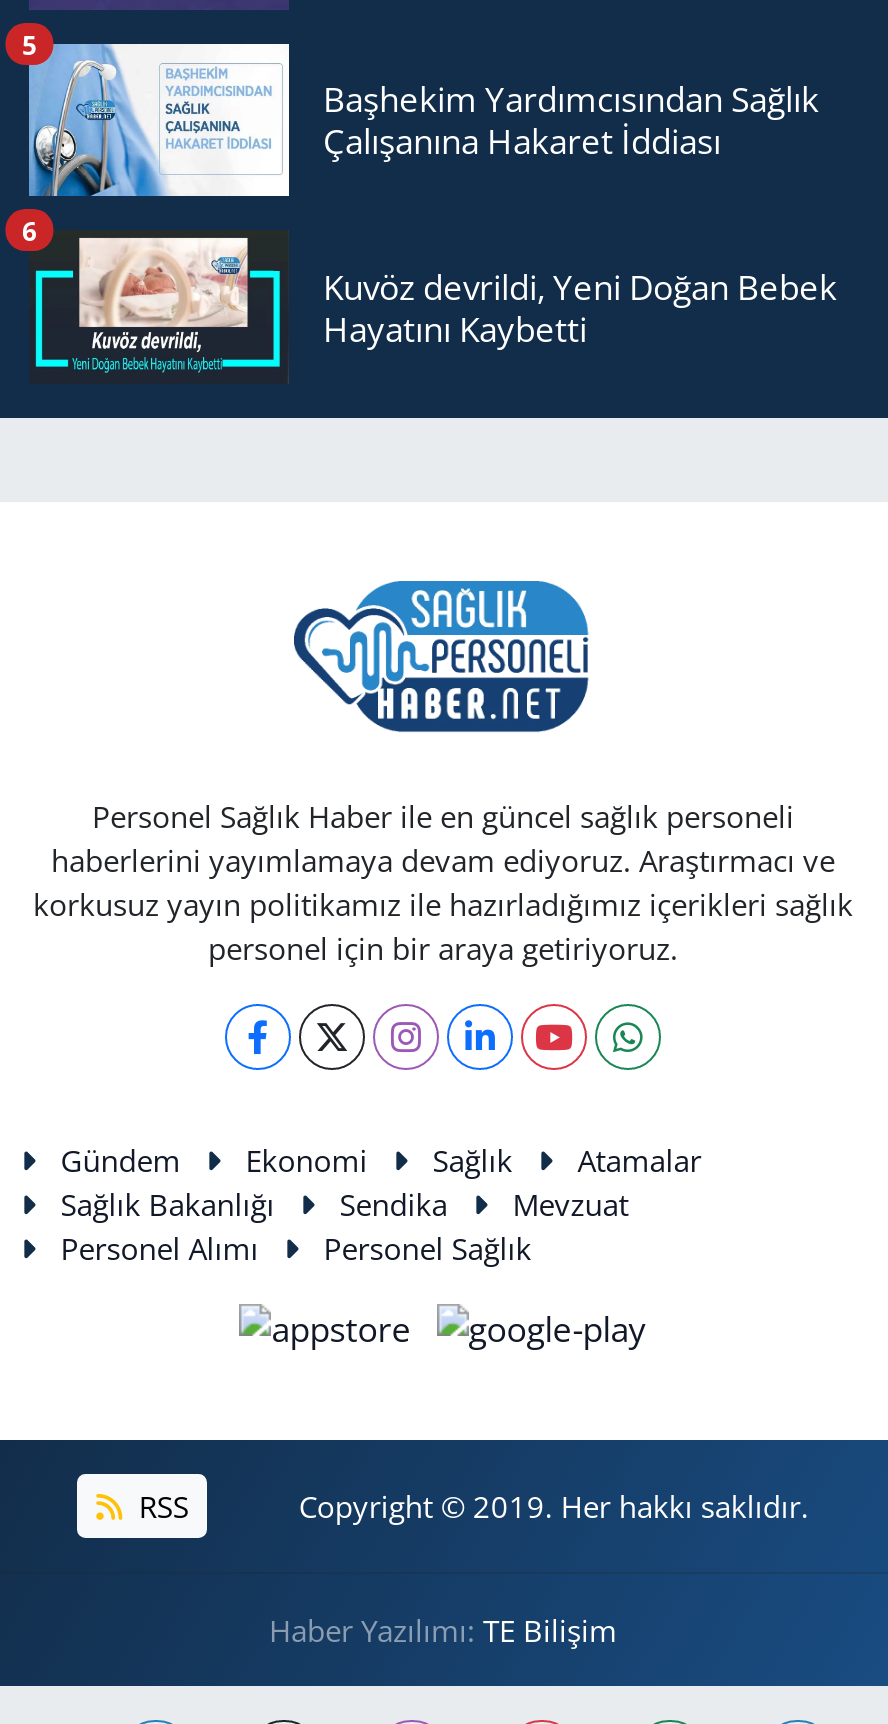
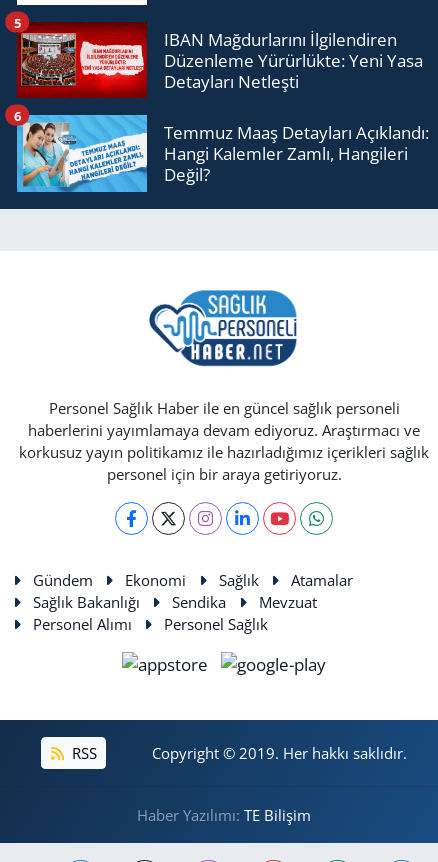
- [image]
- Başhekim Yardımcısından Sağlık
- Çalışanına Hakaret İddiası
+ [image]
+ IBAN Mağdurlarını İlgilendiren
+ Düzenleme Yürürlükte: Yeni Yasa
+ Detayları Netleşti

- [image]
- Kuvöz devrildi, Yeni Doğan Bebek
- Hayatını Kaybetti
+ [image]
+ Temmuz Maaş Detayları Açıklandı:
+ Hangi Kalemler Zamlı, Hangileri
+ Değil?
